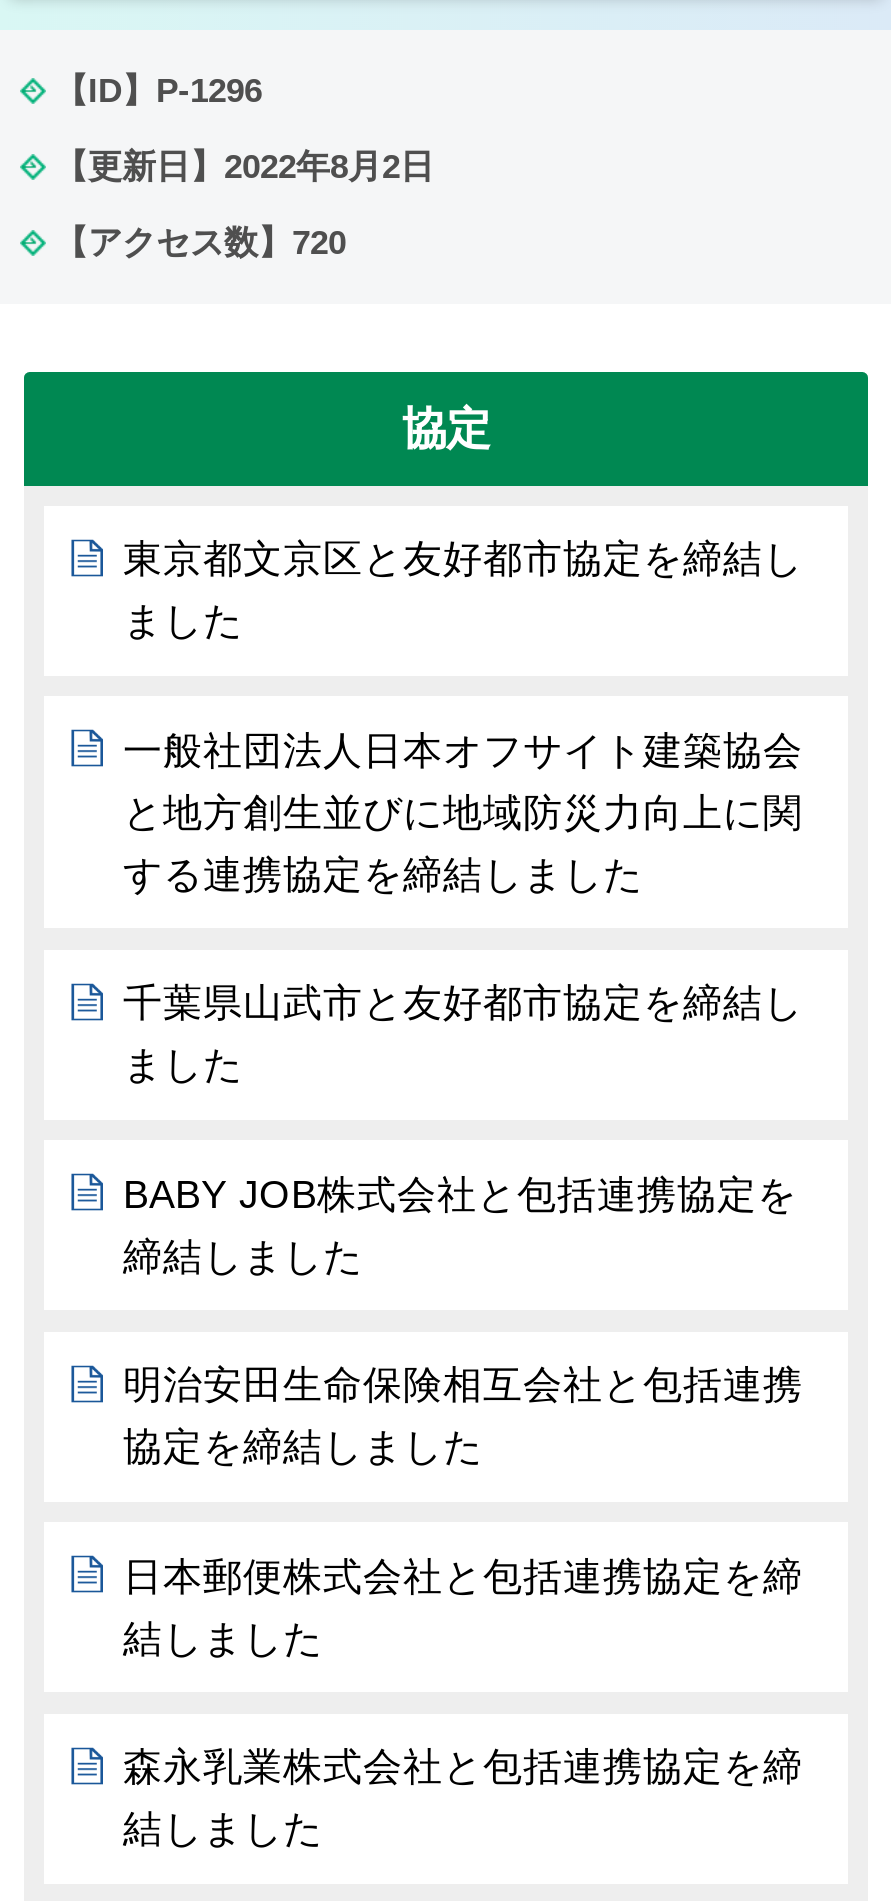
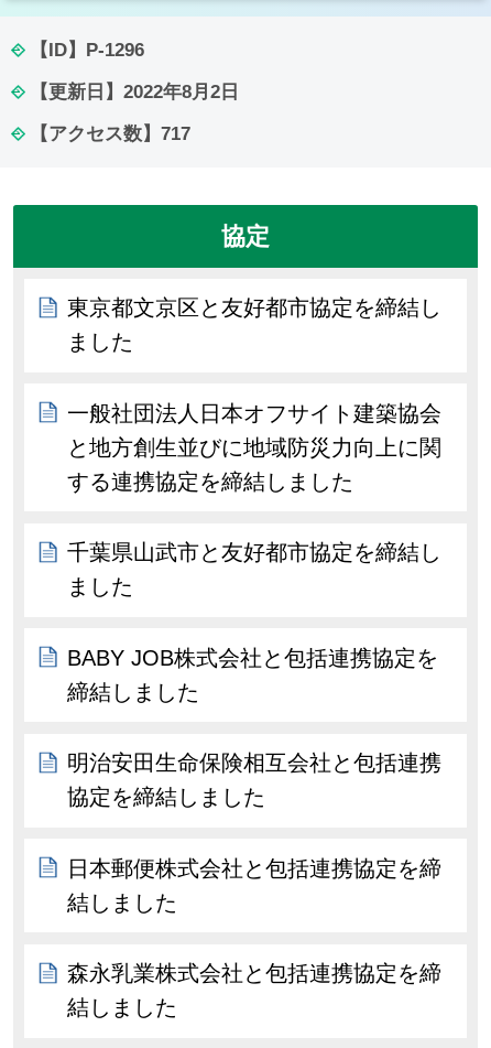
- 【アクセス数】720
+ 【アクセス数】717
